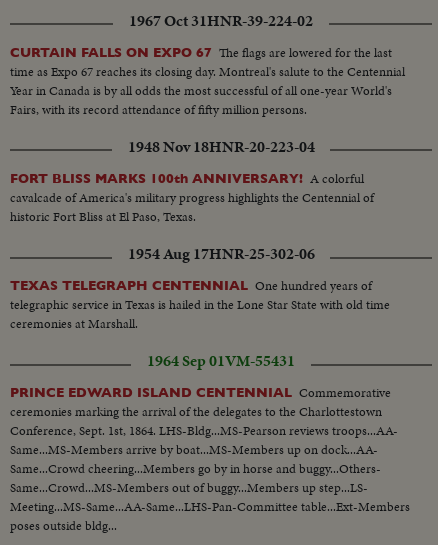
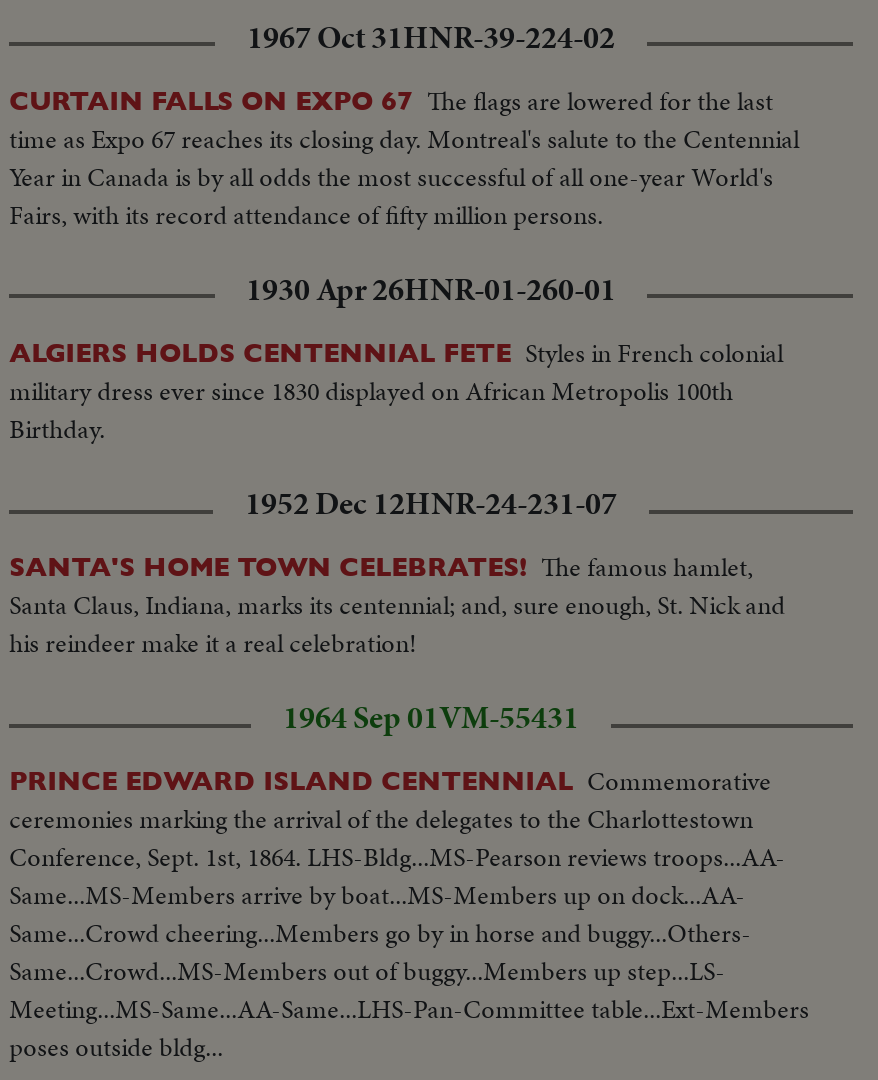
- 1948 Nov 18HNR-20-223-04
+ 1930 Apr 26HNR-01-260-01

- FORT BLISS MARKS 100th ANNIVERSARY! A colorful
- cavalcade of America's military progress highlights the Centennial of
- historic Fort Bliss at El Paso, Texas.
+ ALGIERS HOLDS CENTENNIAL FETE Styles in French colonial
+ military dress ever since 1830 displayed on African Metropolis 100th
+ Birthday.

- 1954 Aug 17HNR-25-302-06
+ 1952 Dec 12HNR-24-231-07

- TEXAS TELEGRAPH CENTENNIAL One hundred years of
- telegraphic service in Texas is hailed in the Lone Star State with old time
- ceremonies at Marshall.
+ SANTA'S HOME TOWN CELEBRATES! The famous hamlet,
+ Santa Claus, Indiana, marks its centennial; and, sure enough, St. Nick and
+ his reindeer make it a real celebration!
